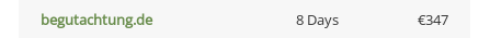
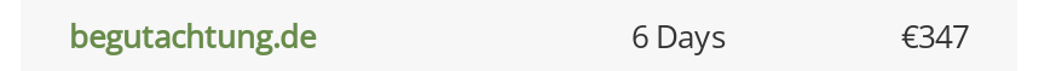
- 8 Days
+ 6 Days
